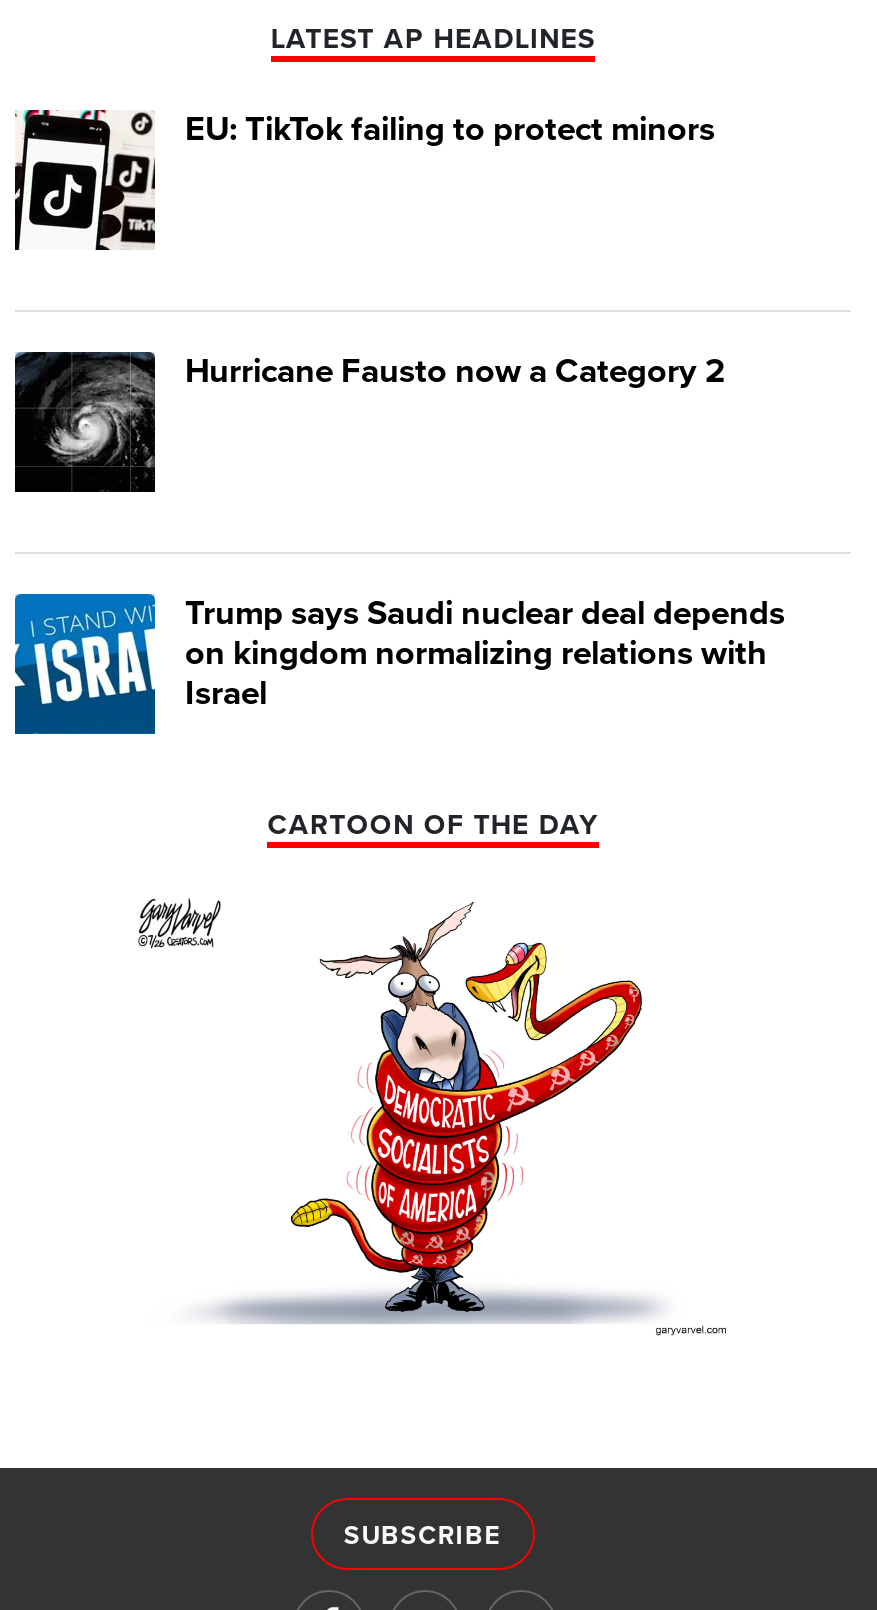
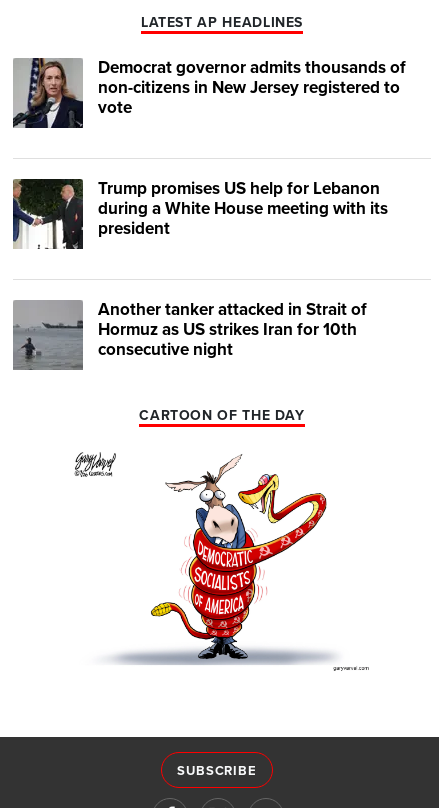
- [image]
- EU: TikTok failing to protect minors
+ [image]
+ Democrat governor admits thousands of
+ non-citizens in New Jersey registered to
+ vote

- [image]
- Hurricane Fausto now a Category 2
+ [image]
+ Trump promises US help for Lebanon
+ during a White House meeting with its
+ president

- [image]
- Trump says Saudi nuclear deal depends
- on kingdom normalizing relations with
- Israel
+ [image]
+ Another tanker attacked in Strait of
+ Hormuz as US strikes Iran for 10th
+ consecutive night
